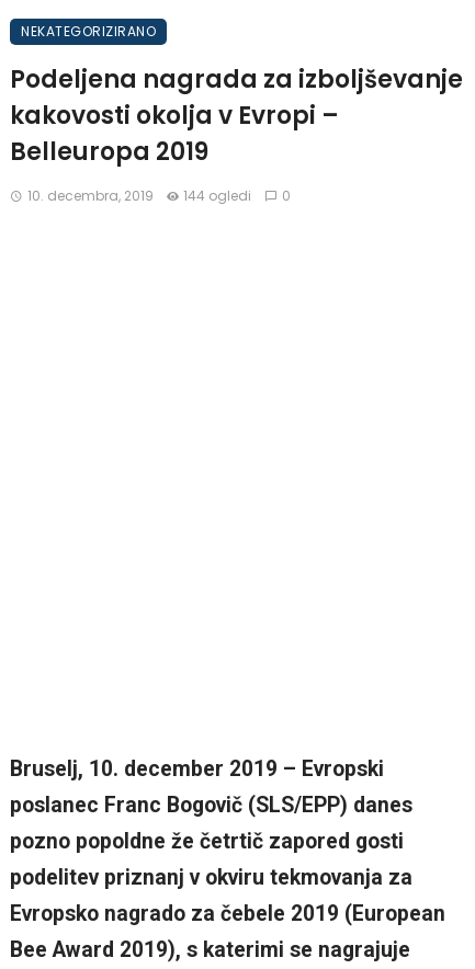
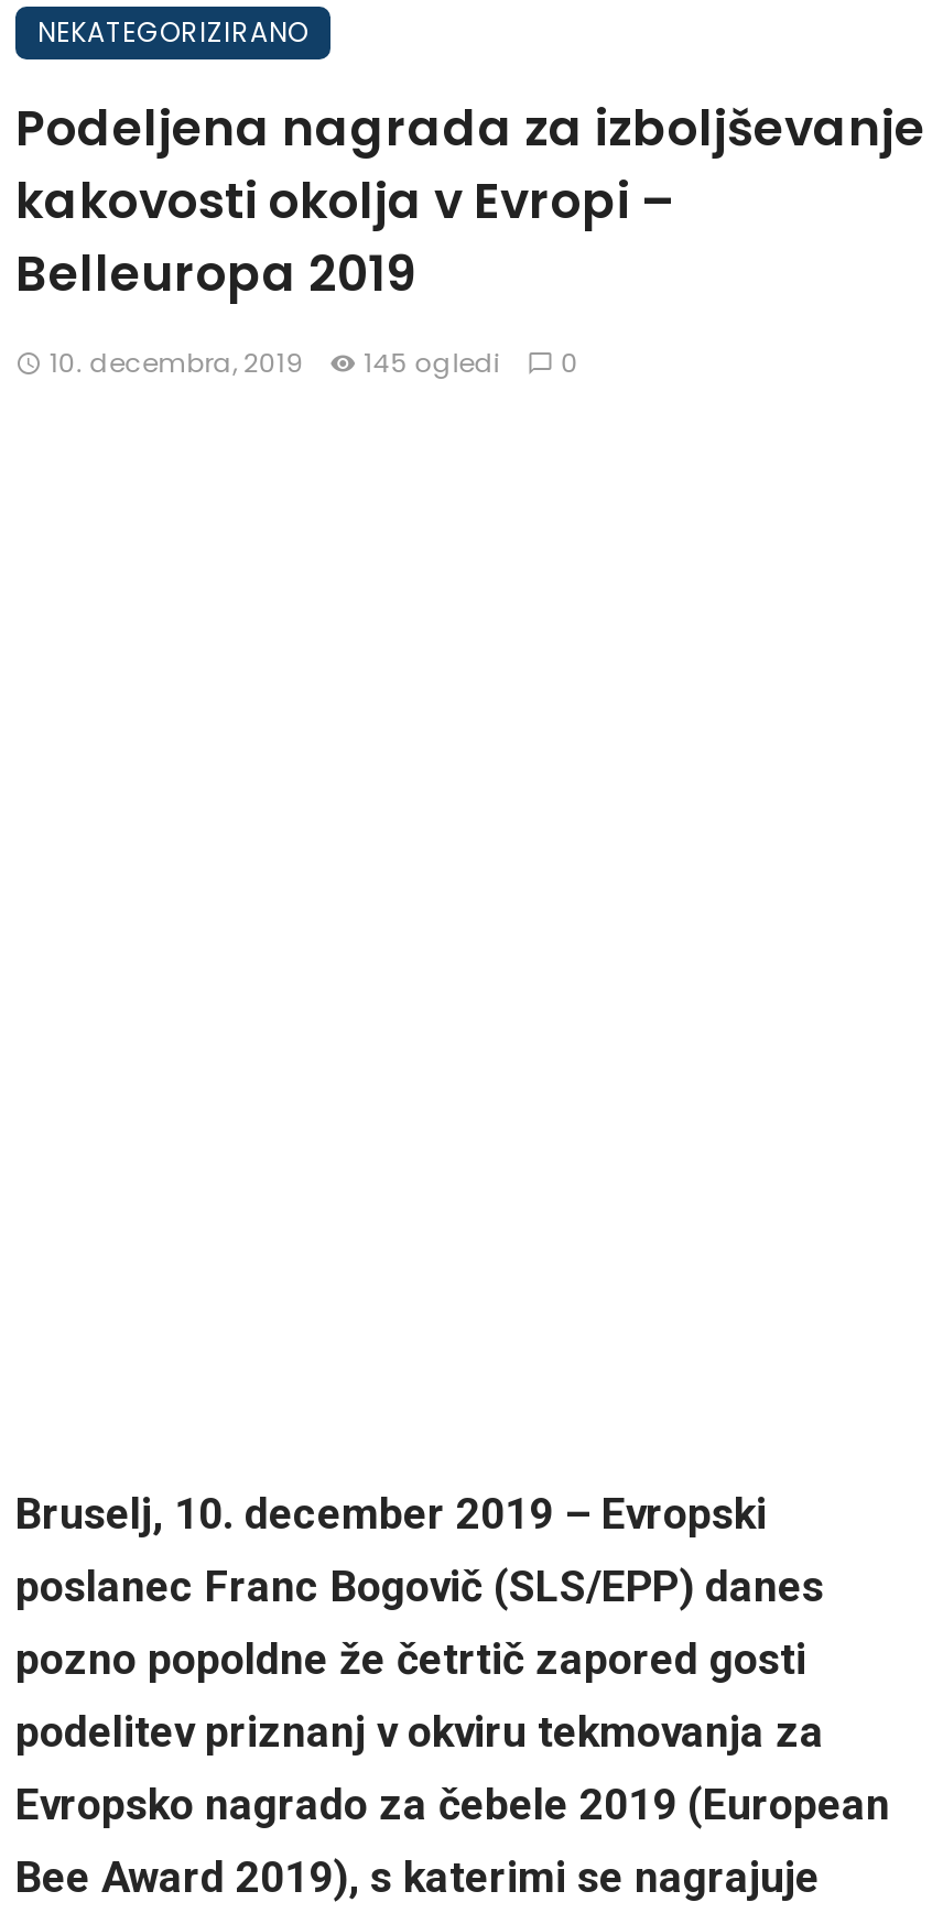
- 10. decembra, 2019 144 ogledi 0
+ 10. decembra, 2019 145 ogledi 0
